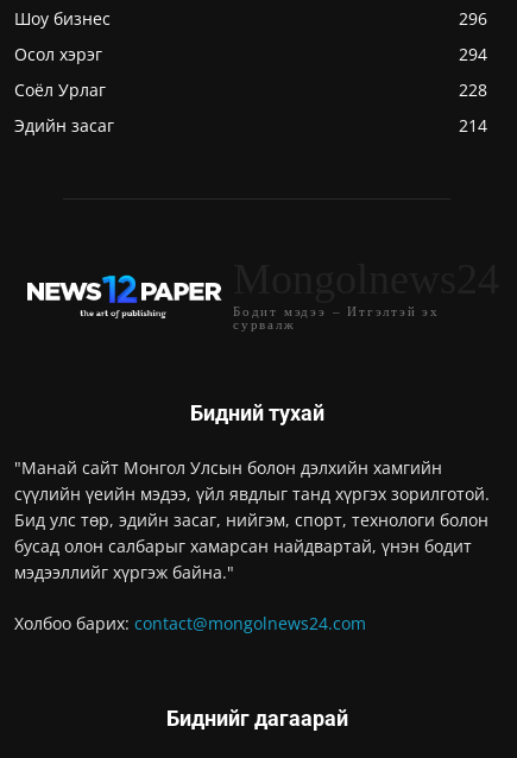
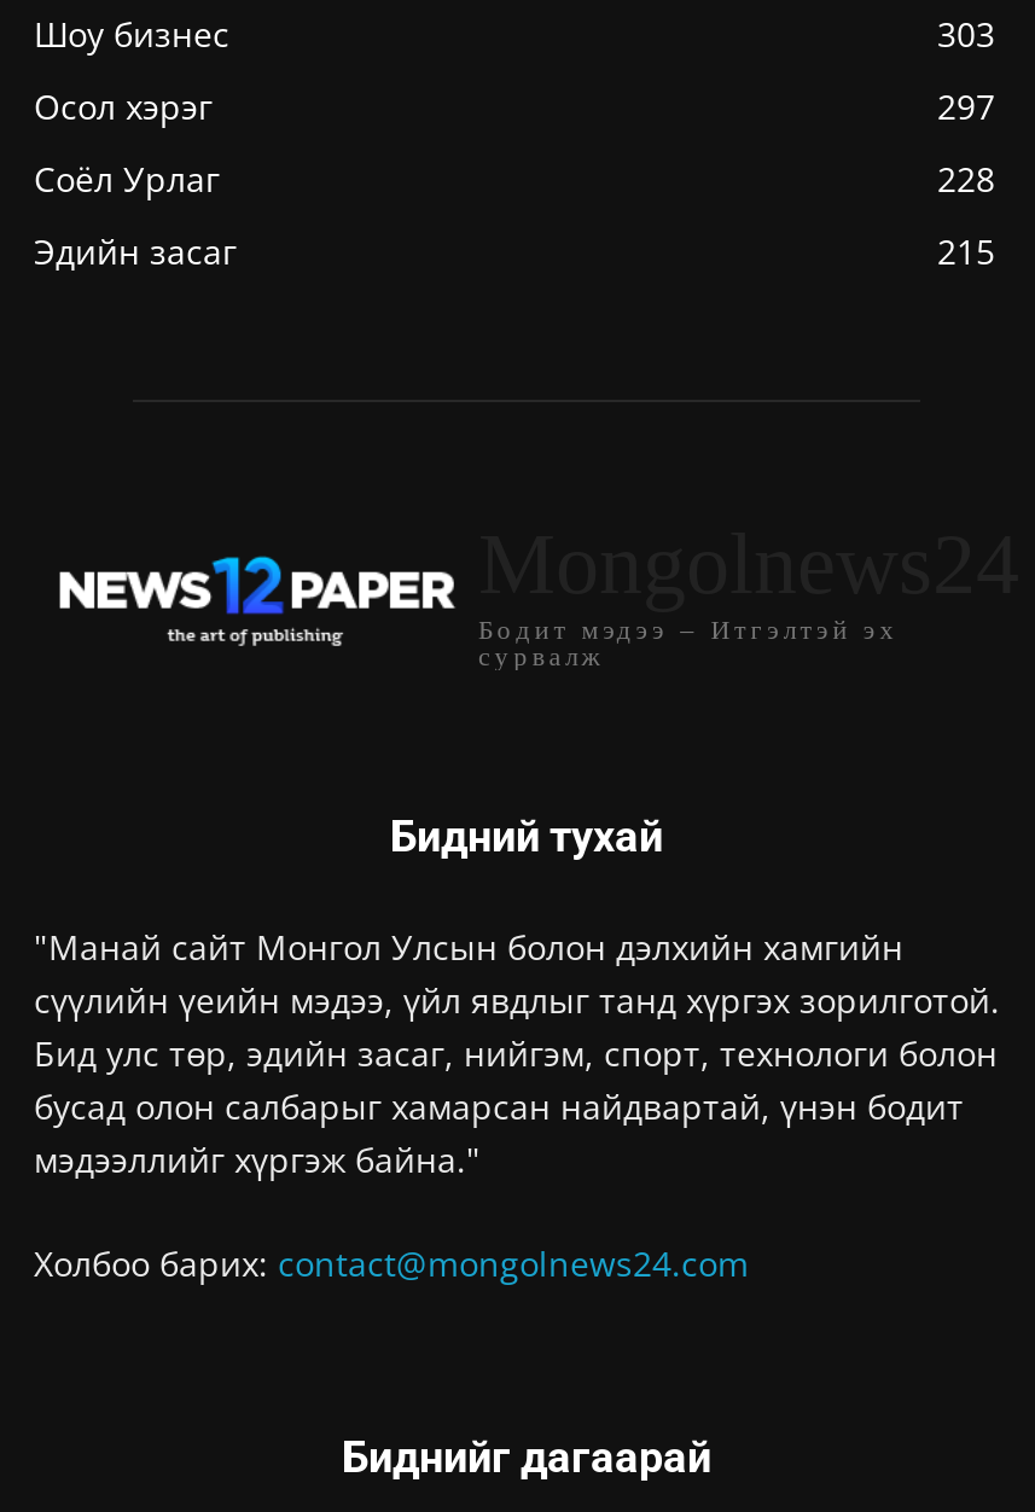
- 296
+ 303

- 294
+ 297

- 214
+ 215
